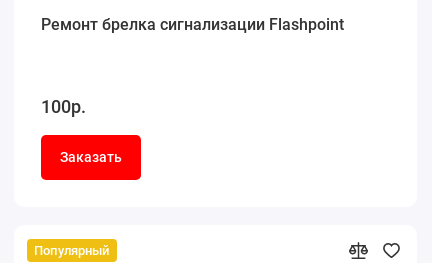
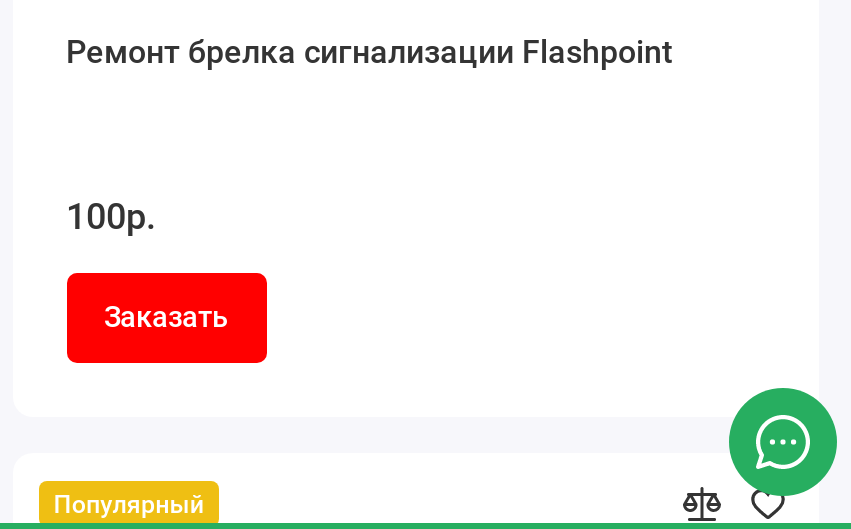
+ [image]
